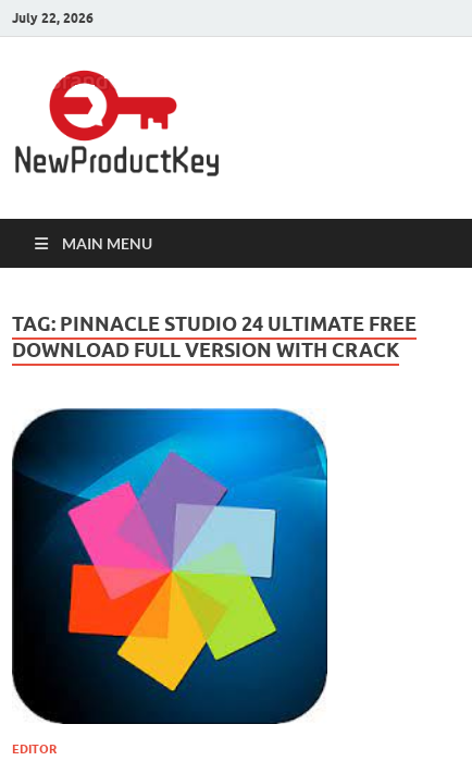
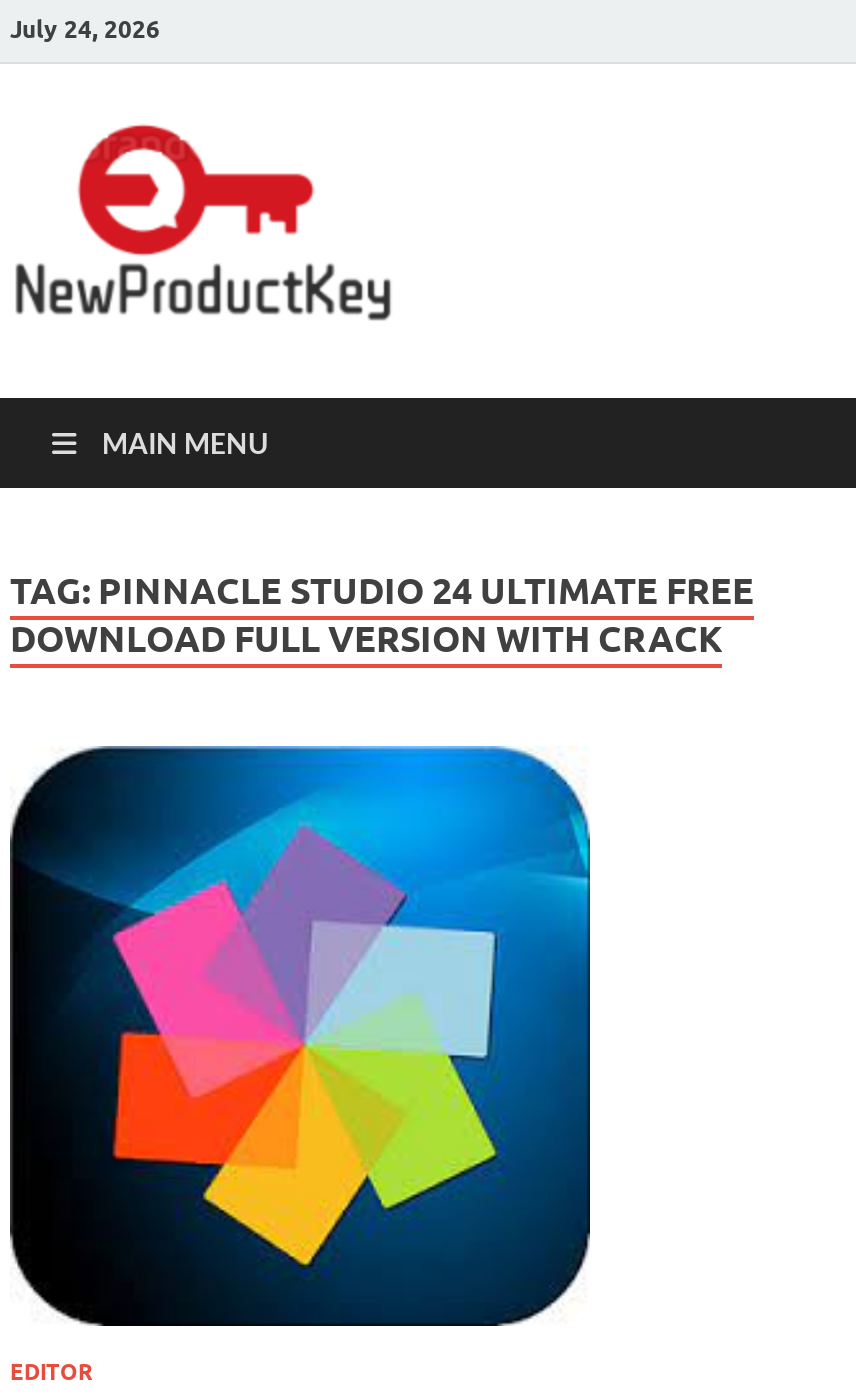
- July 22, 2026
+ July 24, 2026
